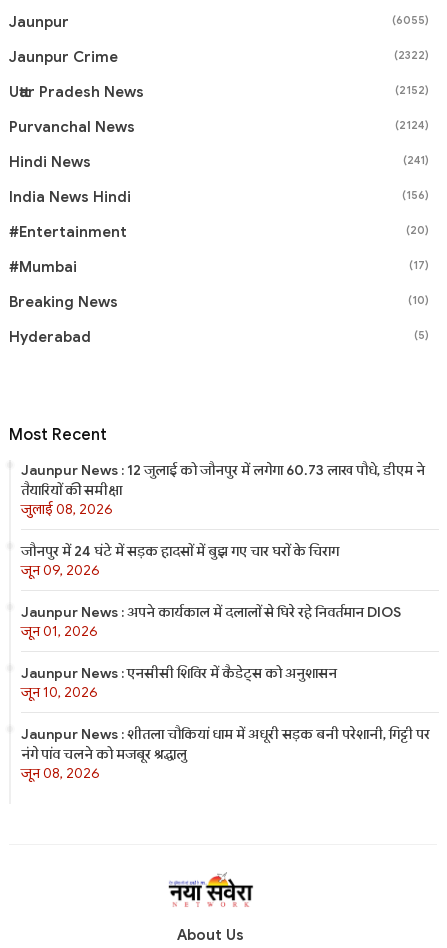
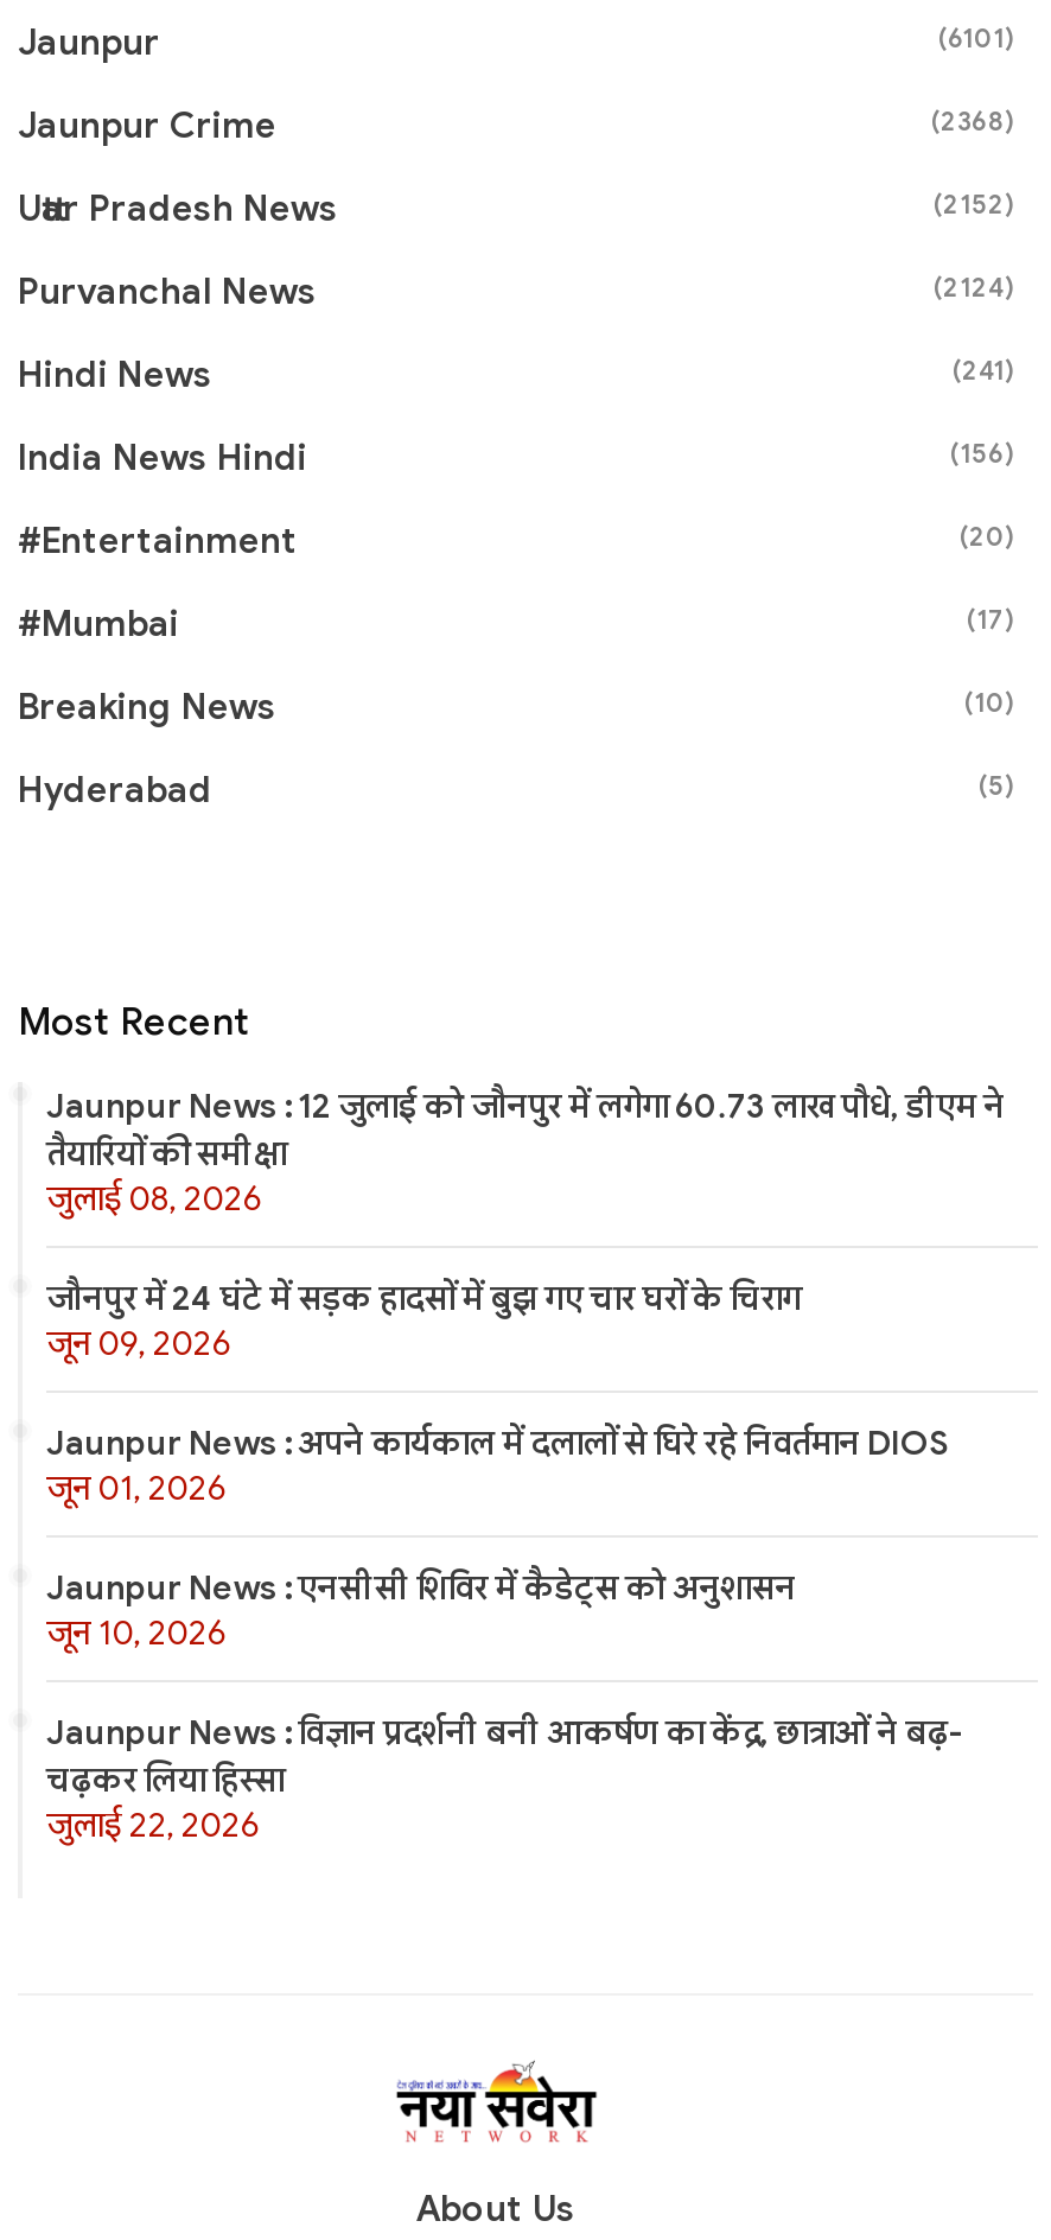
- (6055)
+ (6101)

- (2322)
+ (2368)

- Jaunpur News : शीतला चौकियां धाम में अधूरी सड़क बनी परेशानी, गिट्टी पर
- नंगे पांव चलने को मजबूर श्रद्धालु
- जून 08, 2026
+ Jaunpur News : विज्ञान प्रदर्शनी बनी आकर्षण का केंद्र, छात्राओं ने बढ़-
+ चढ़कर लिया हिस्सा
+ जुलाई 22, 2026
